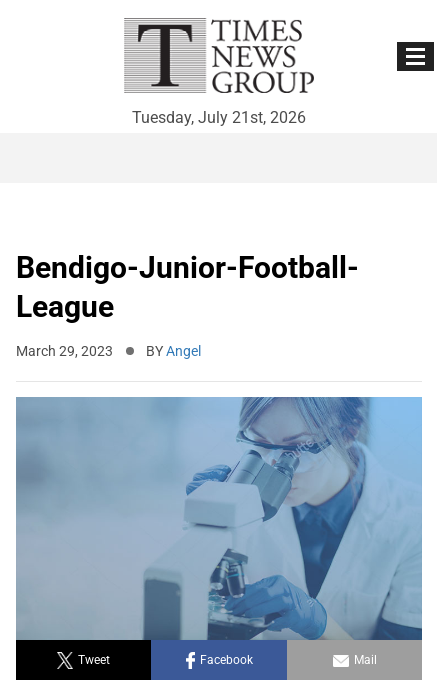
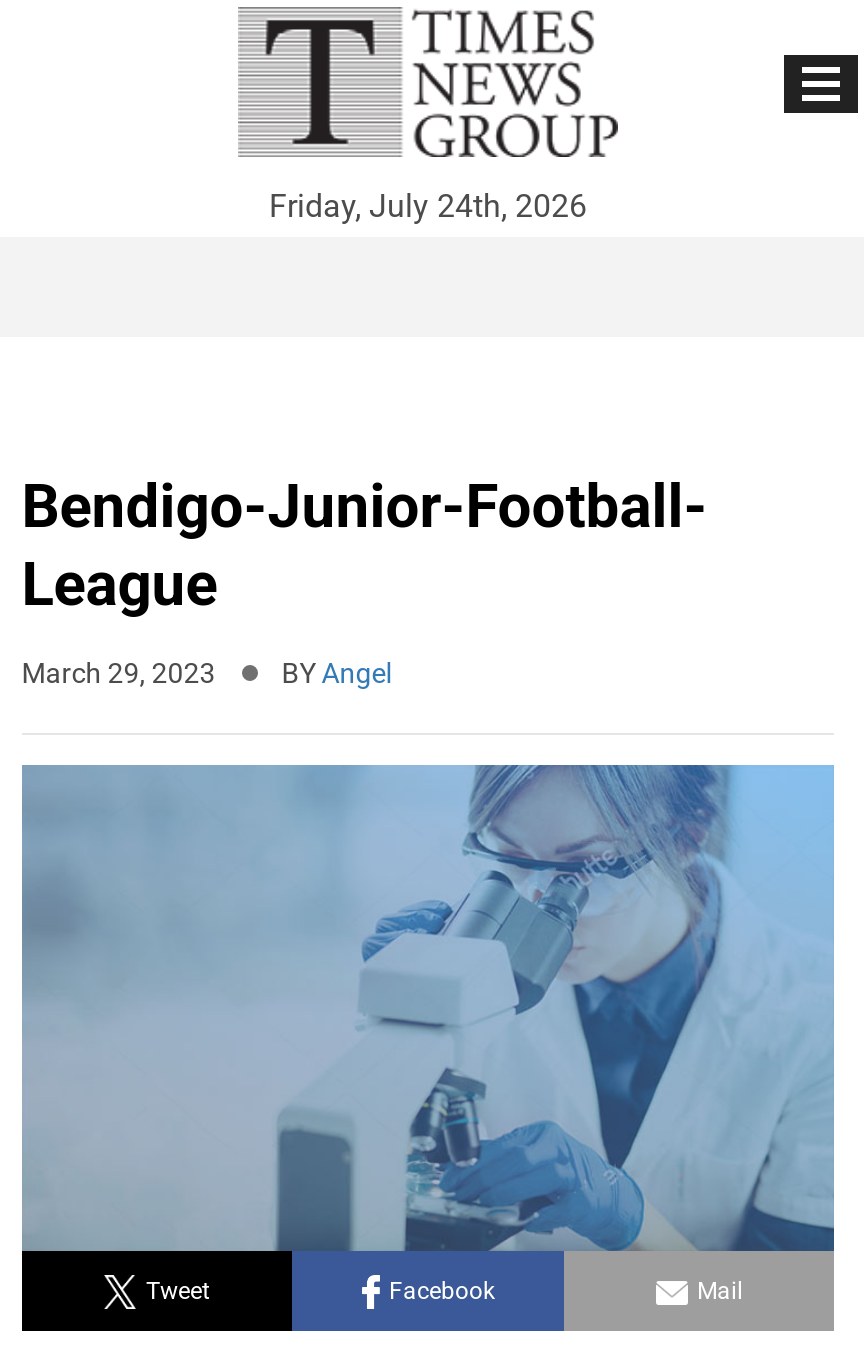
- Tuesday, July 21st, 2026
+ Friday, July 24th, 2026
